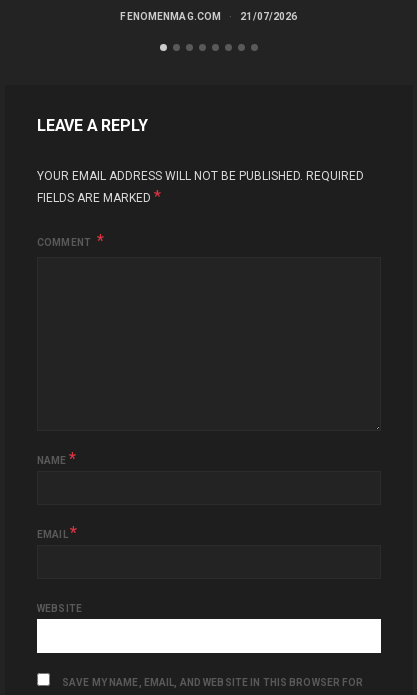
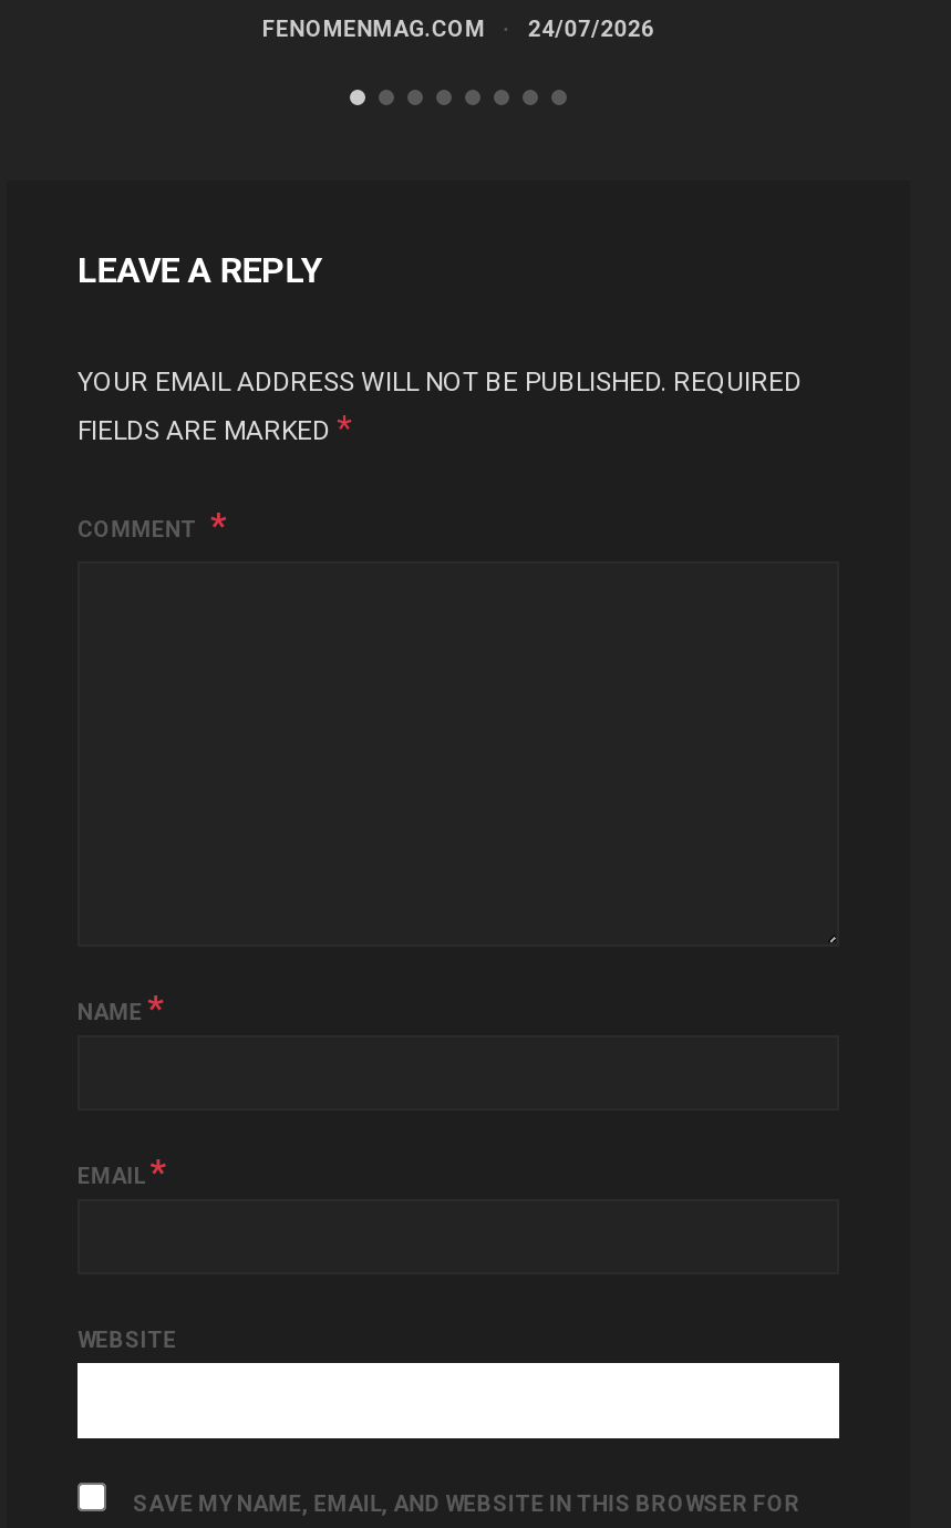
- FENOMENMAG.COM 21/07/2026
+ FENOMENMAG.COM 24/07/2026
